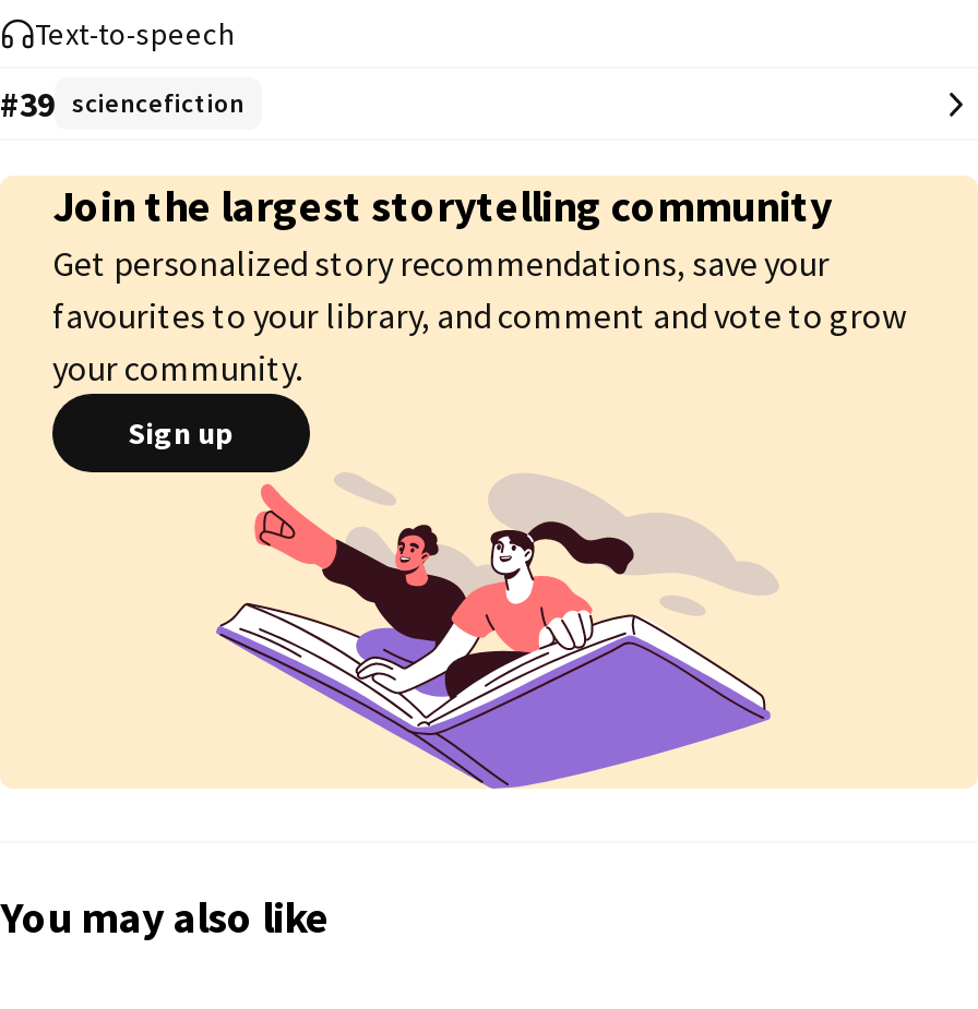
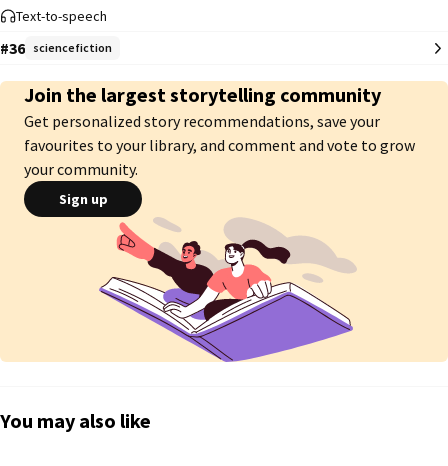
- #39 sciencefiction
+ #36 sciencefiction
